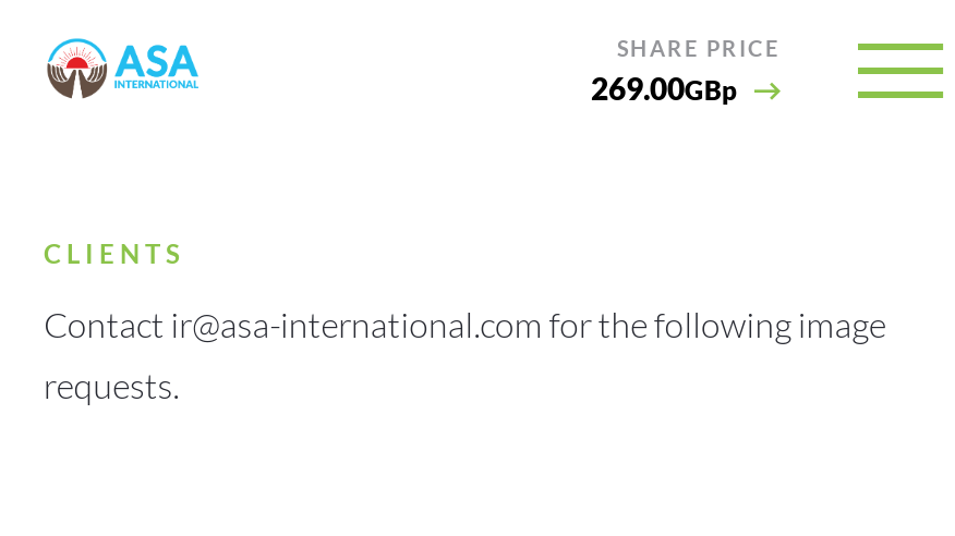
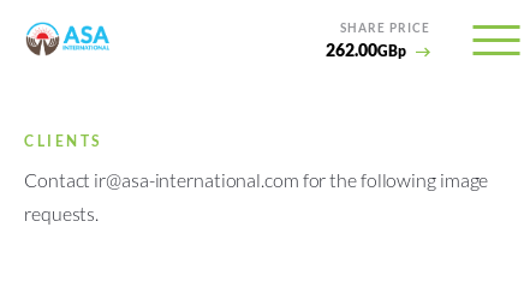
- 269.00GBp
+ 262.00GBp
